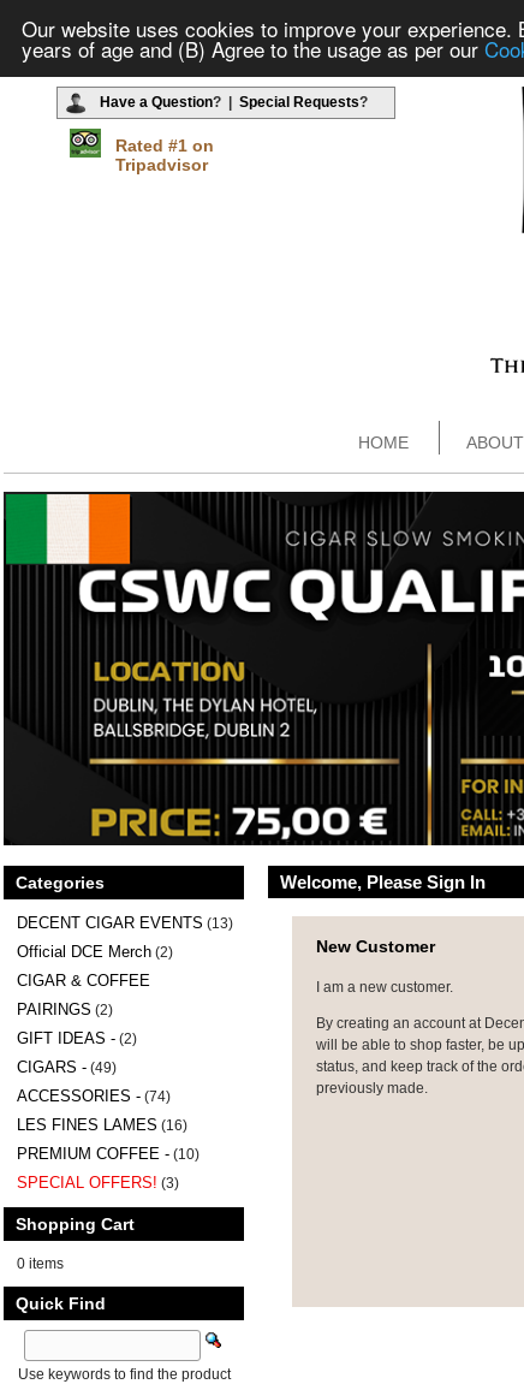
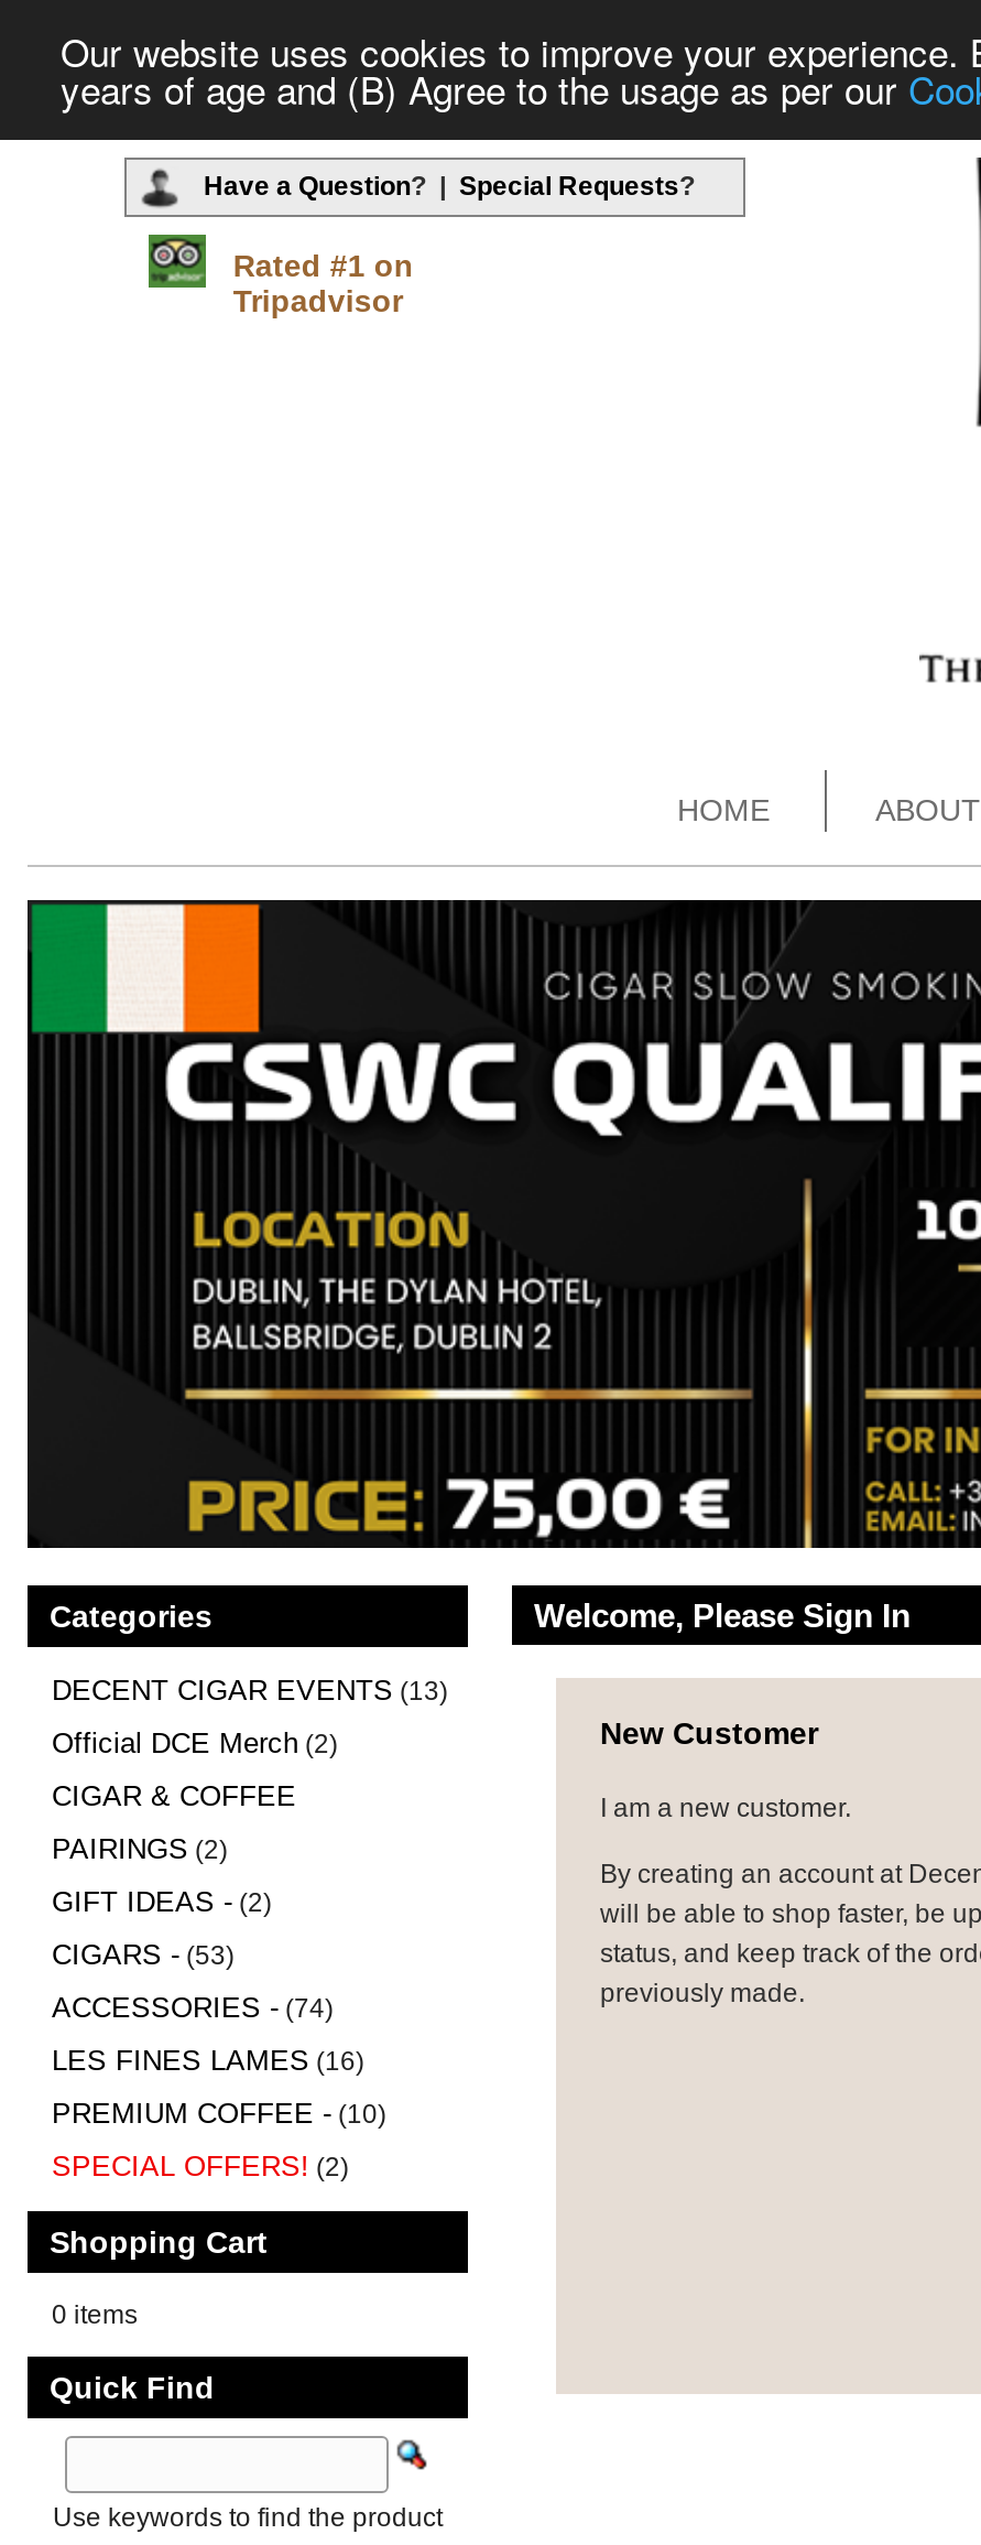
- CIGARS - (49)
+ CIGARS - (53)

- SPECIAL OFFERS! (3)
+ SPECIAL OFFERS! (2)
